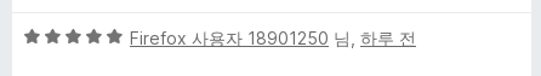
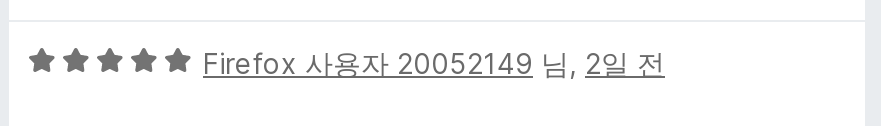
- Firefox 사용자 18901250 님, 하루 전
+ Firefox 사용자 20052149 님, 2일 전
